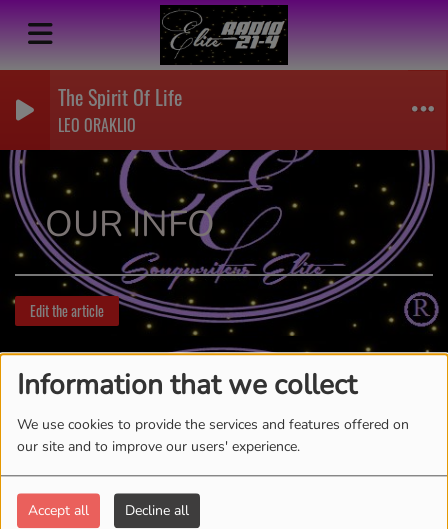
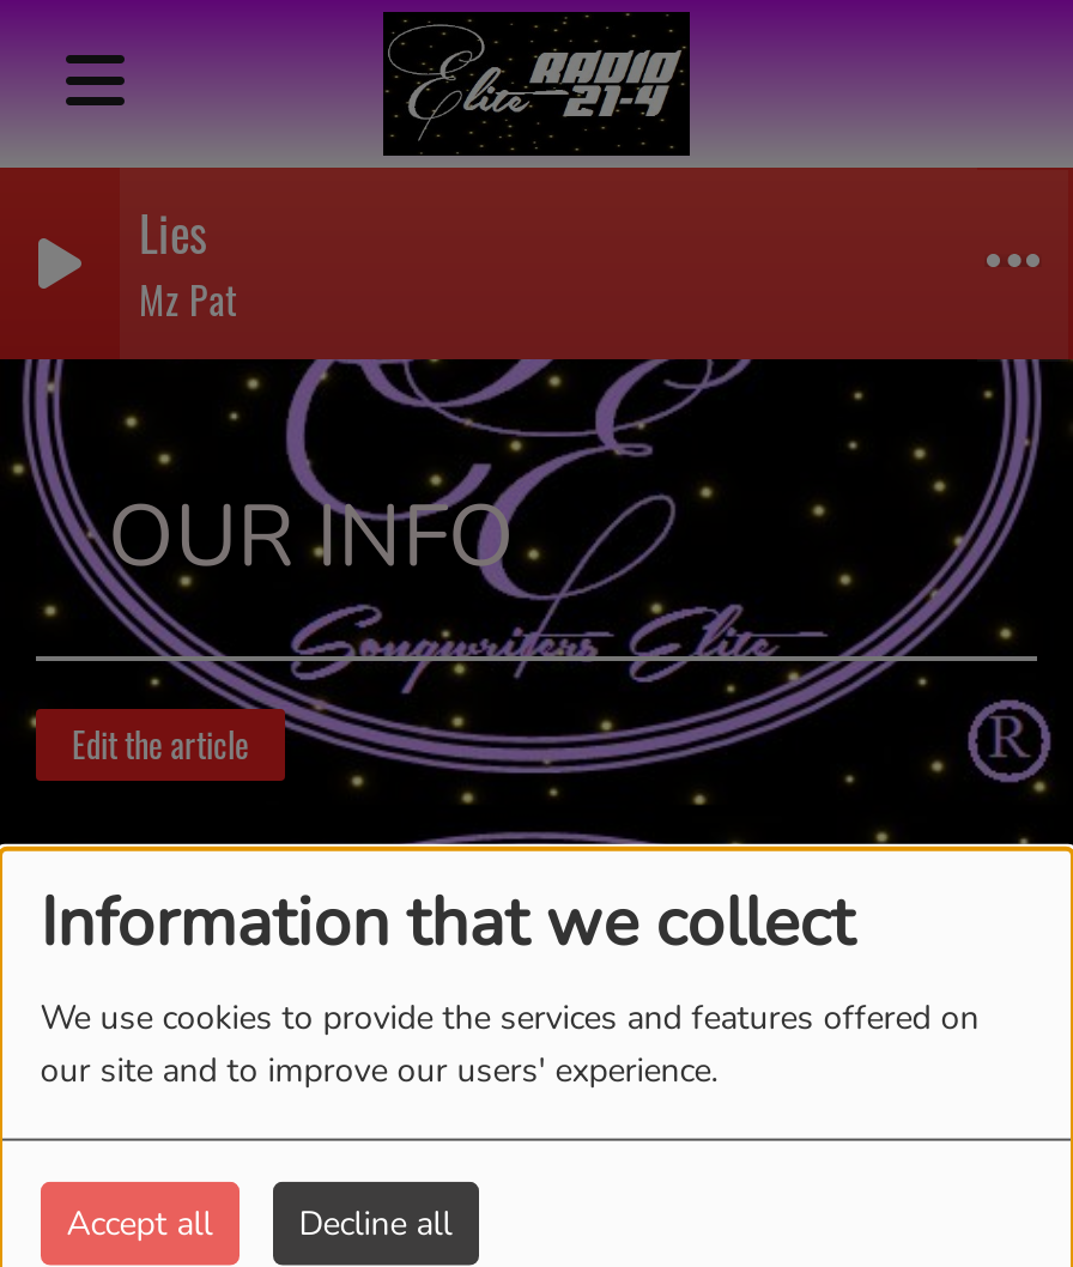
- The Spirit Of Life
- LEO ORAKLIO
+ Lies
+ Mz Pat
